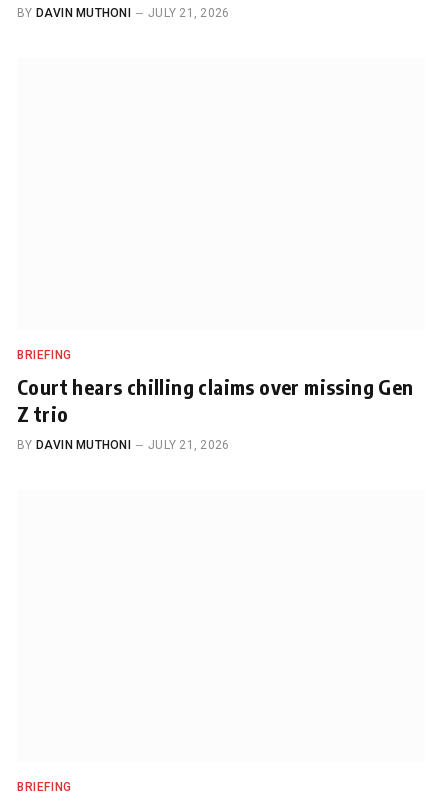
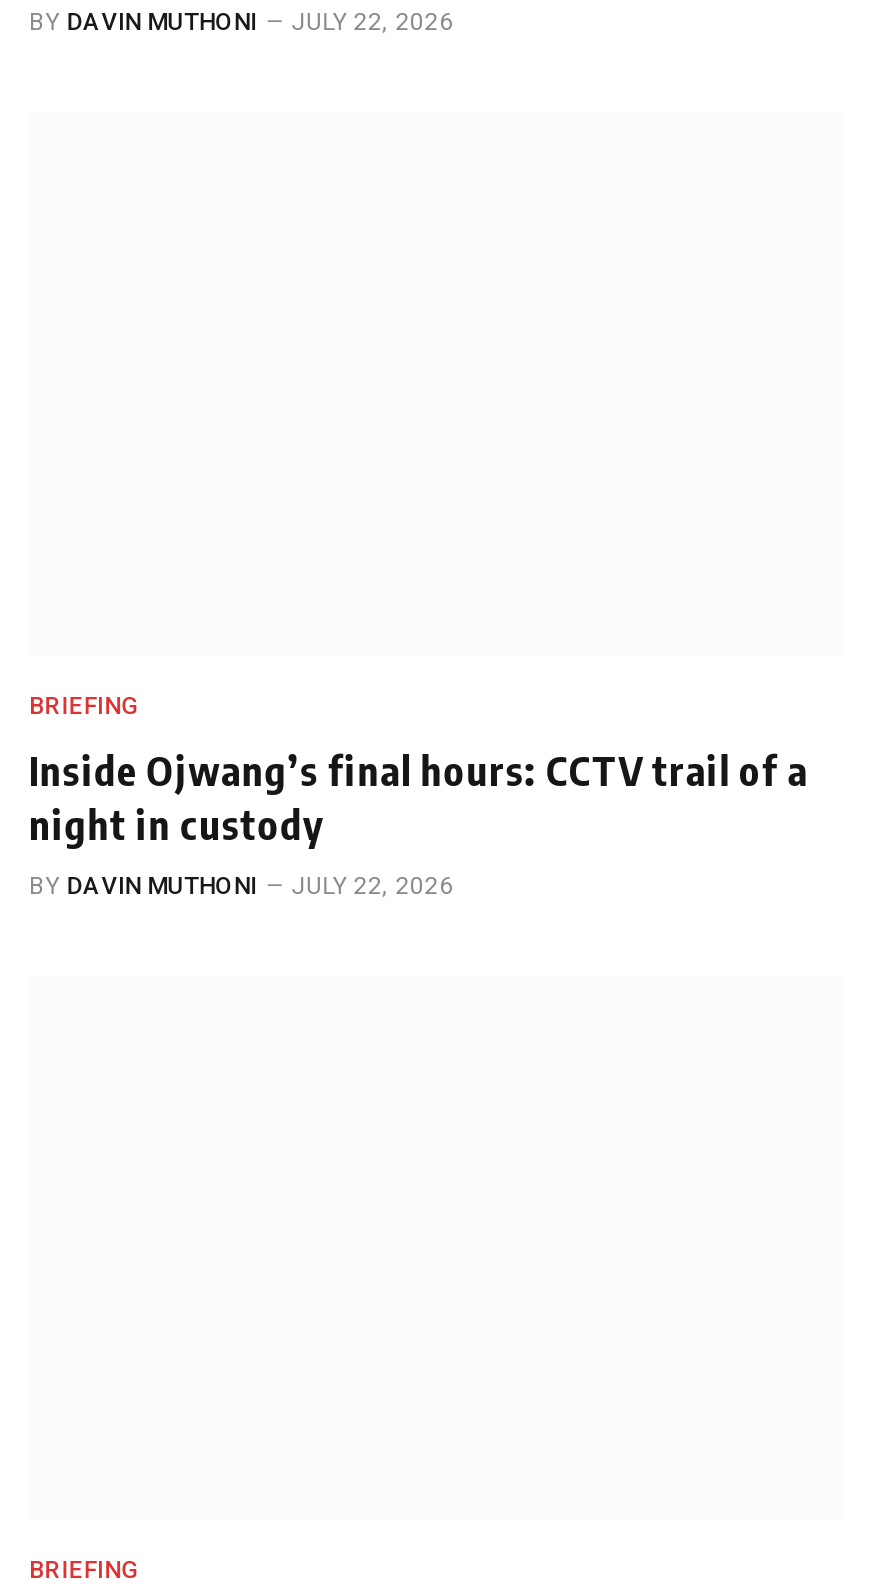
- BY DAVIN MUTHONI JULY 21, 2026
+ BY DAVIN MUTHONI JULY 22, 2026

- Court hears chilling claims over missing Gen
- Z trio
+ Inside Ojwang’s final hours: CCTV trail of a
+ night in custody

- BY DAVIN MUTHONI JULY 21, 2026
+ BY DAVIN MUTHONI JULY 22, 2026
